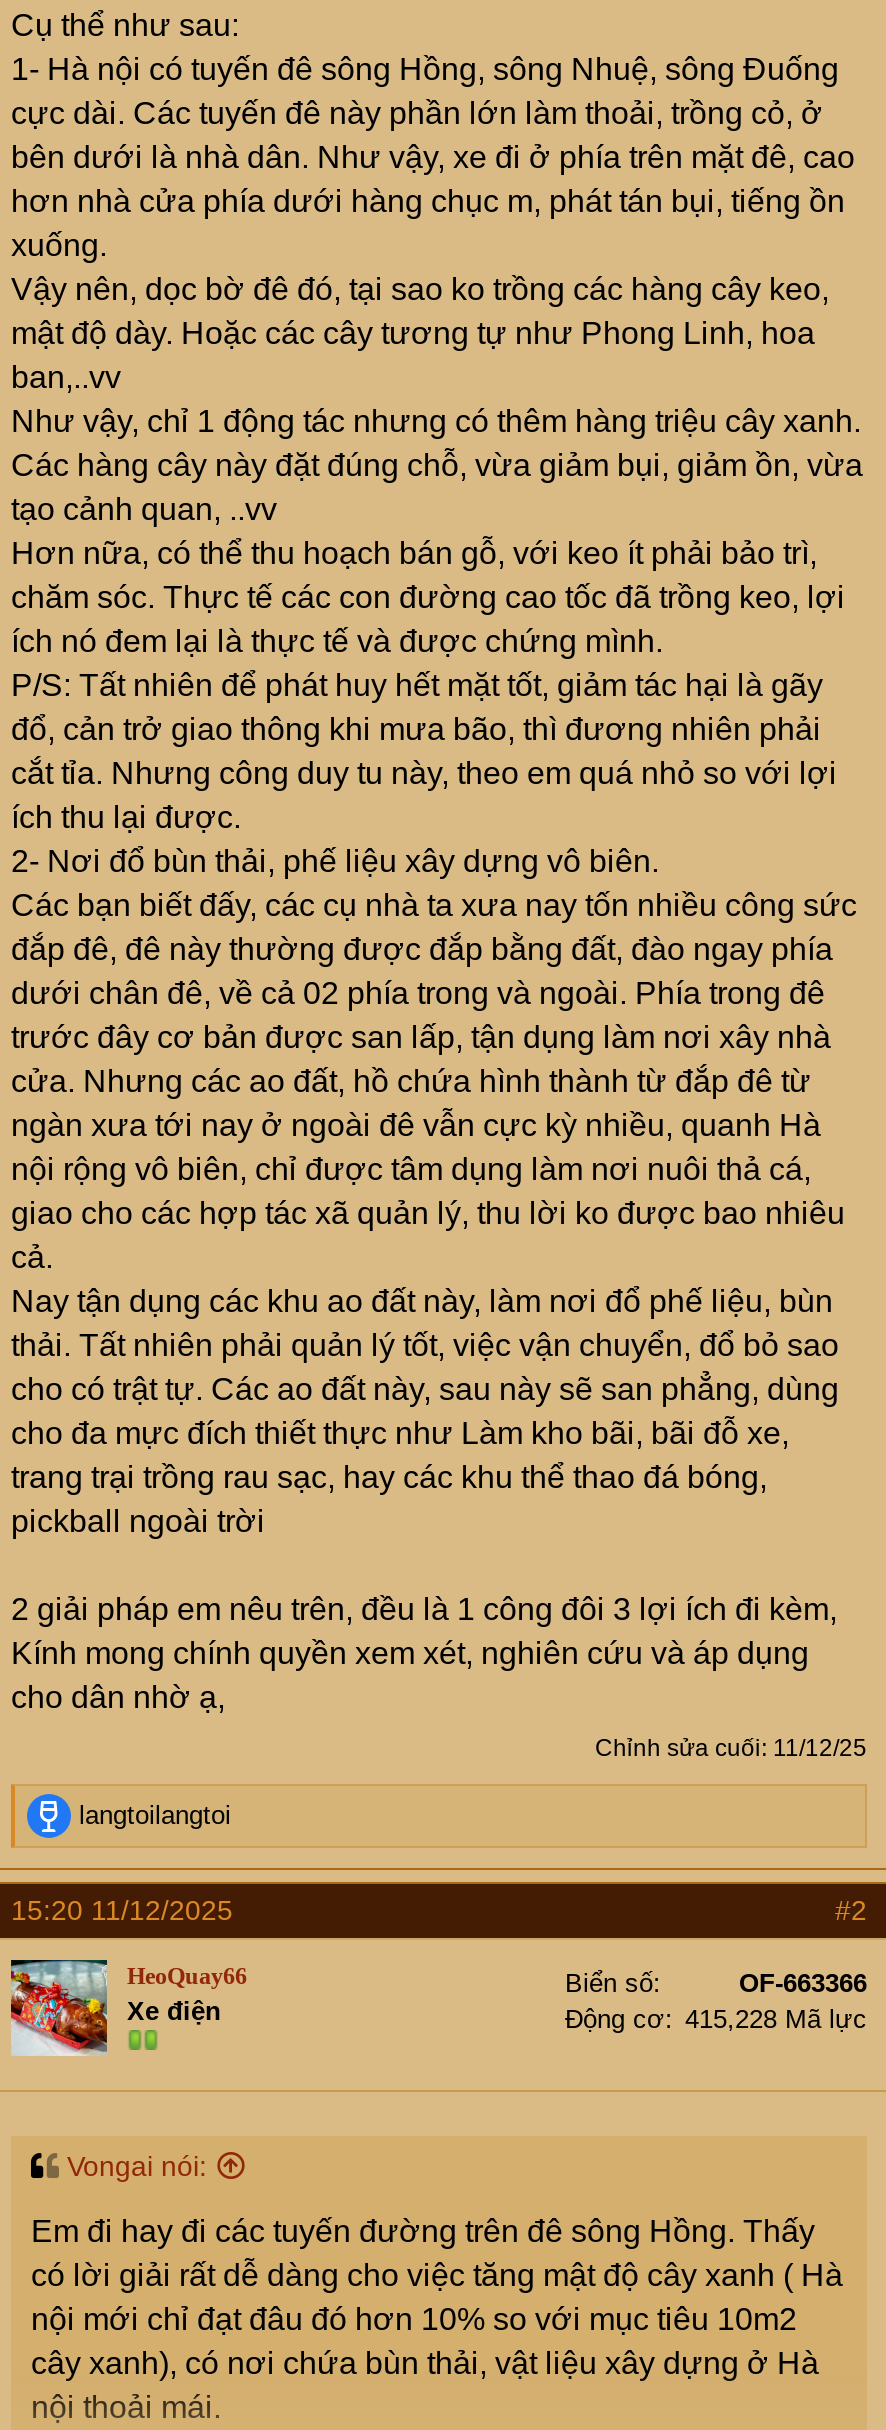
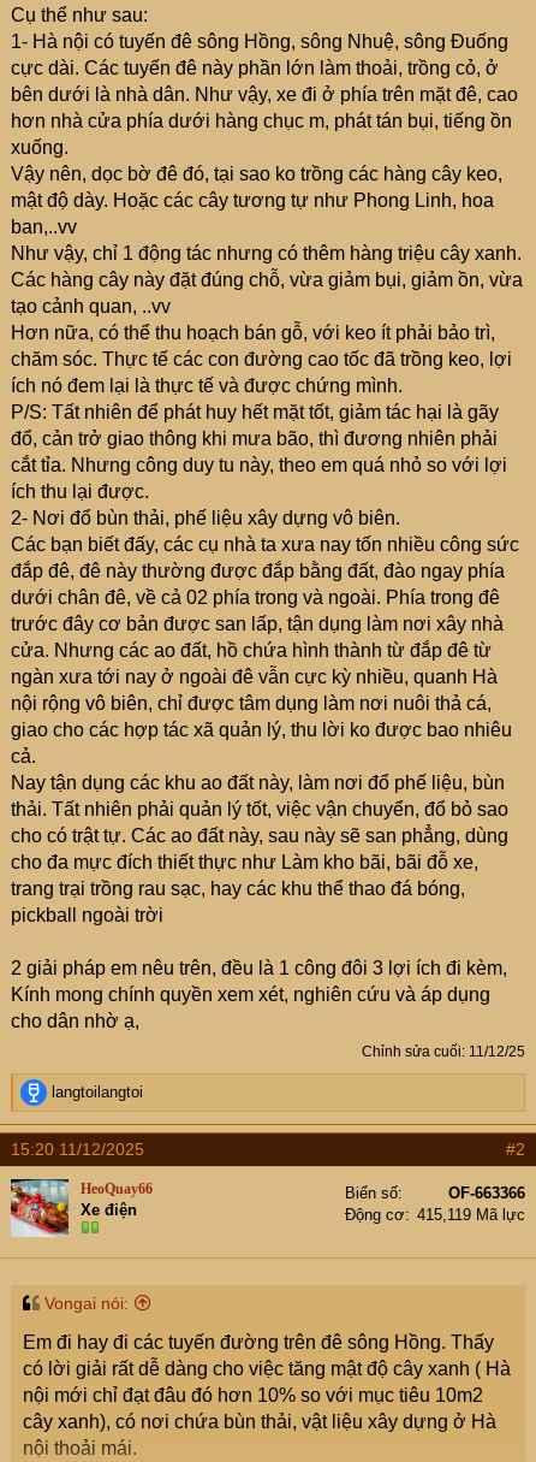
- Động cơ 415,228 Mã lực
+ Động cơ 415,119 Mã lực
